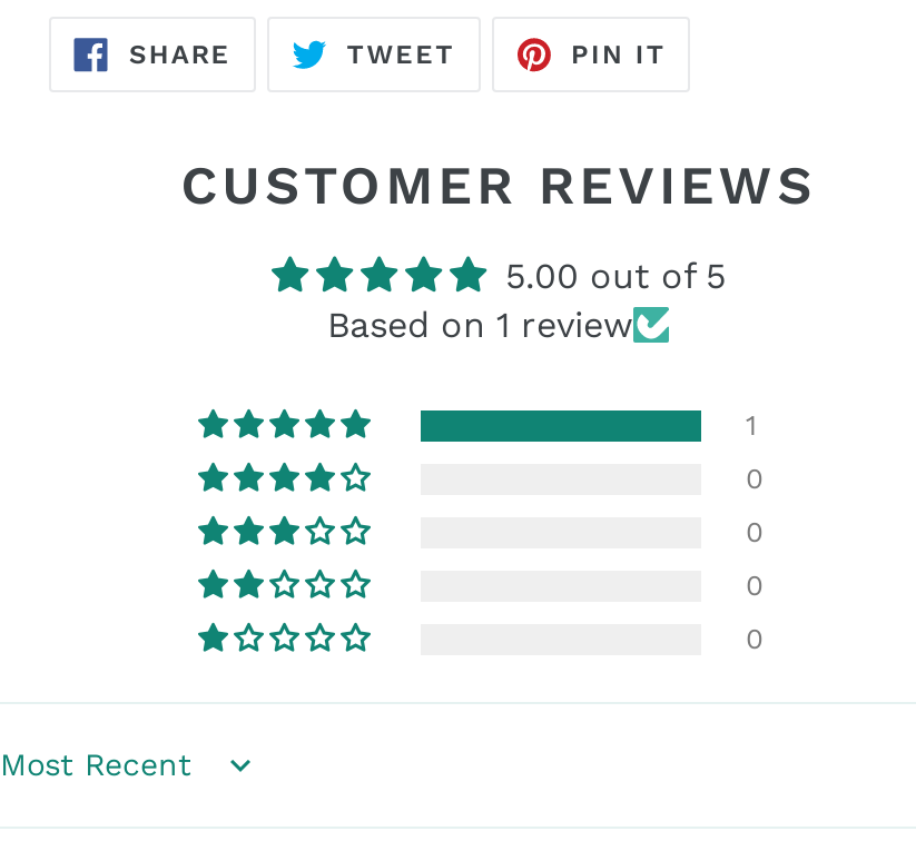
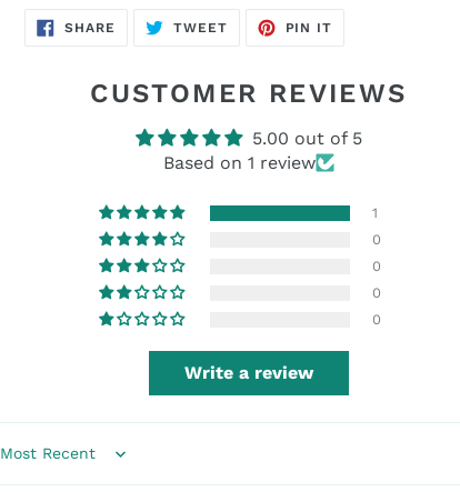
+ Write a review
